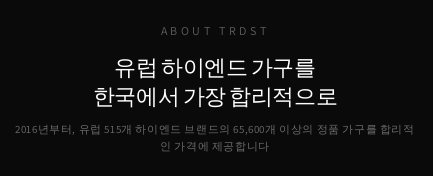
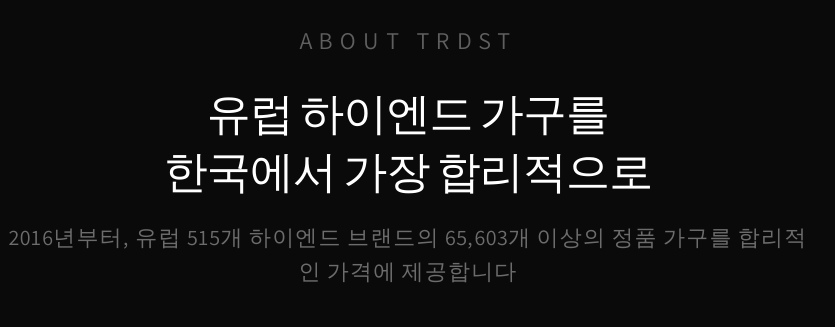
- 2016년부터, 유럽 515개 하이엔드 브랜드의 65,600개 이상의 정품 가구를 합리적
+ 2016년부터, 유럽 515개 하이엔드 브랜드의 65,603개 이상의 정품 가구를 합리적
